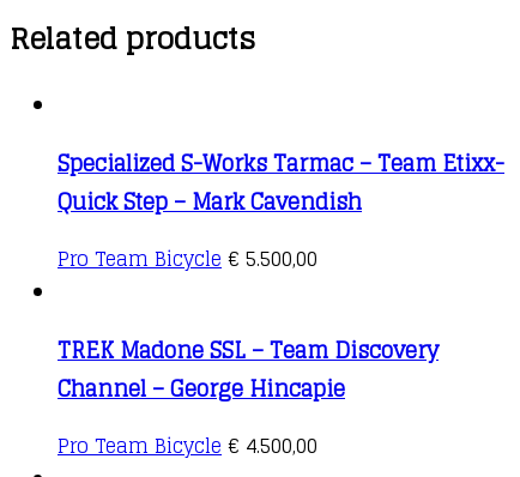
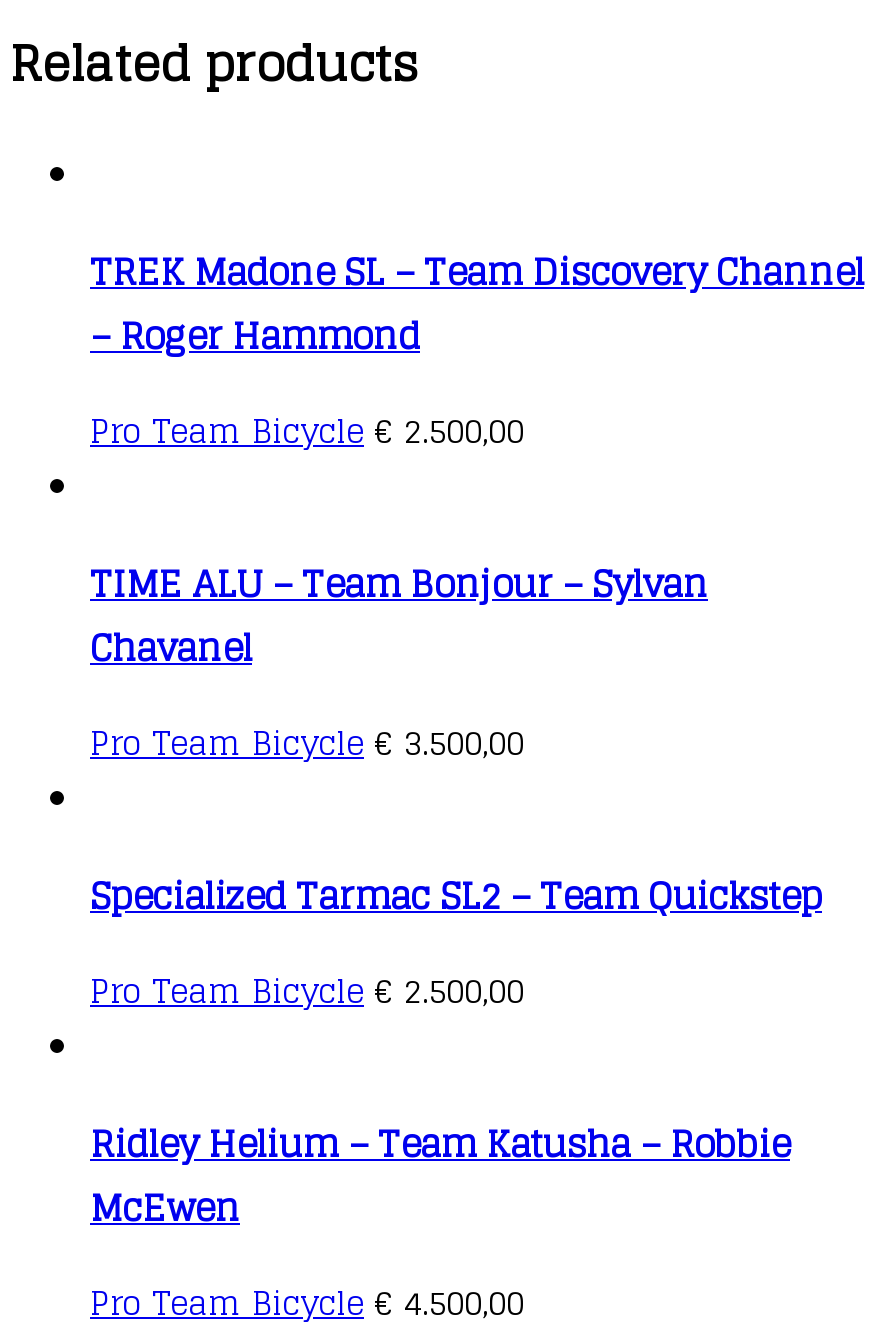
- Specialized S-Works Tarmac – Team Etixx-
- Quick Step – Mark Cavendish
- Pro Team Bicycle €5.500,00
- TREK Madone SSL – Team Discovery
- Channel – George Hincapie
+ TREK Madone SL – Team Discovery Channel
+ – Roger Hammond
+ Pro Team Bicycle €2.500,00
+ TIME ALU – Team Bonjour – Sylvan
+ Chavanel
+ Pro Team Bicycle €3.500,00
+ Specialized Tarmac SL2 – Team Quickstep
+ Pro Team Bicycle €2.500,00
+ Ridley Helium – Team Katusha – Robbie
+ McEwen
